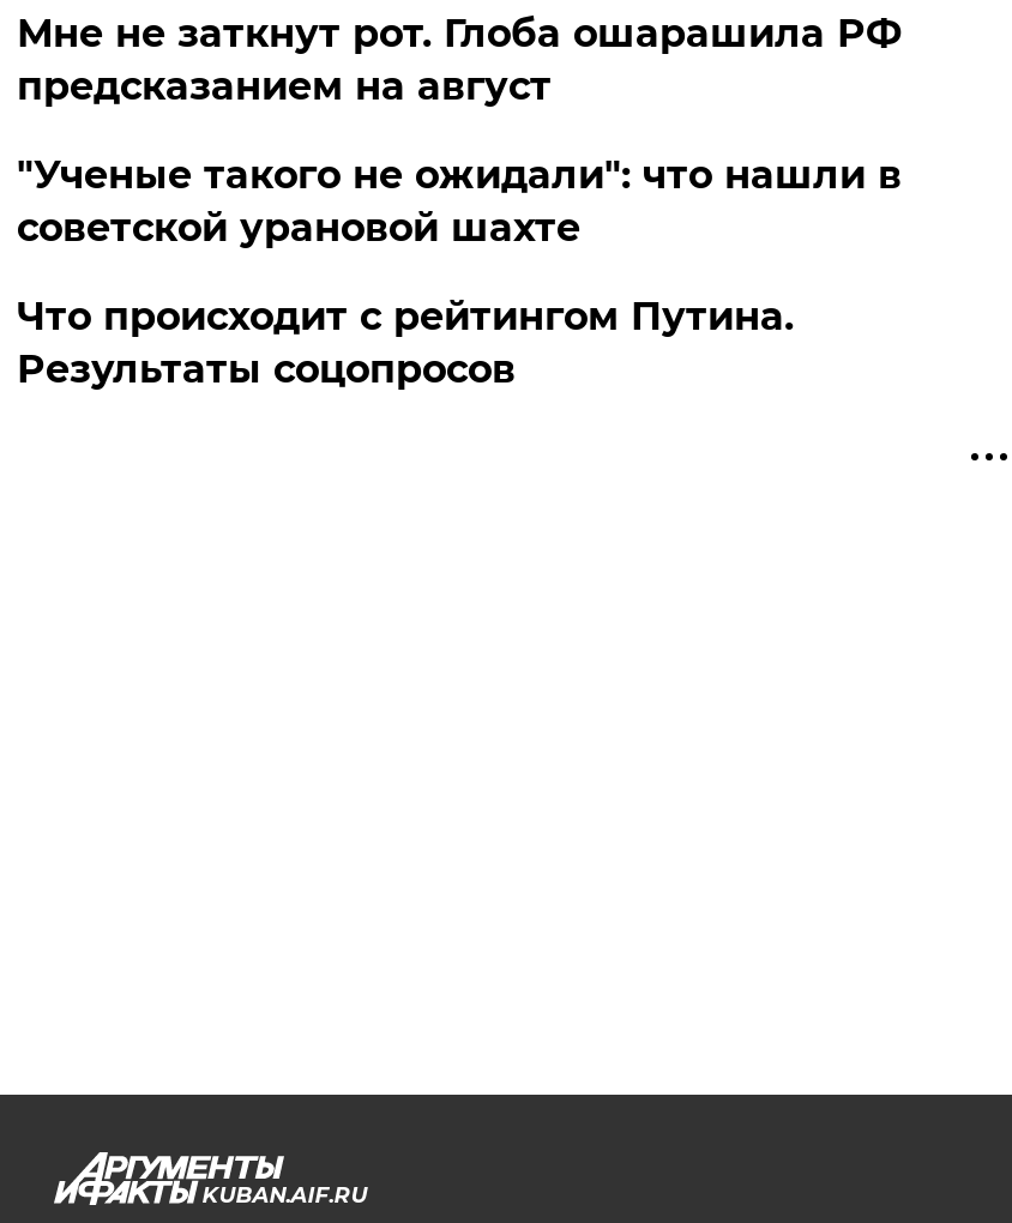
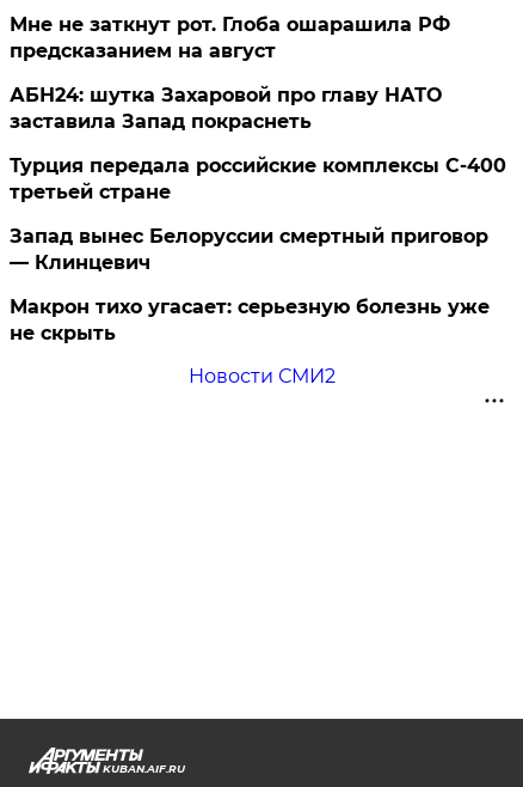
- "Ученые такого не ожидали": что нашли в
- советской урановой шахте
- Что происходит с рейтингом Путина.
- Результаты соцопросов
+ АБН24: шутка Захаровой про главу НАТО
+ заставила Запад покраснеть
+ Турция передала российские комплексы С-400
+ третьей стране
+ Запад вынес Белоруссии смертный приговор
+ — Клинцевич
+ Макрон тихо угасает: серьезную болезнь уже
+ не скрыть
+ Новости СМИ2
